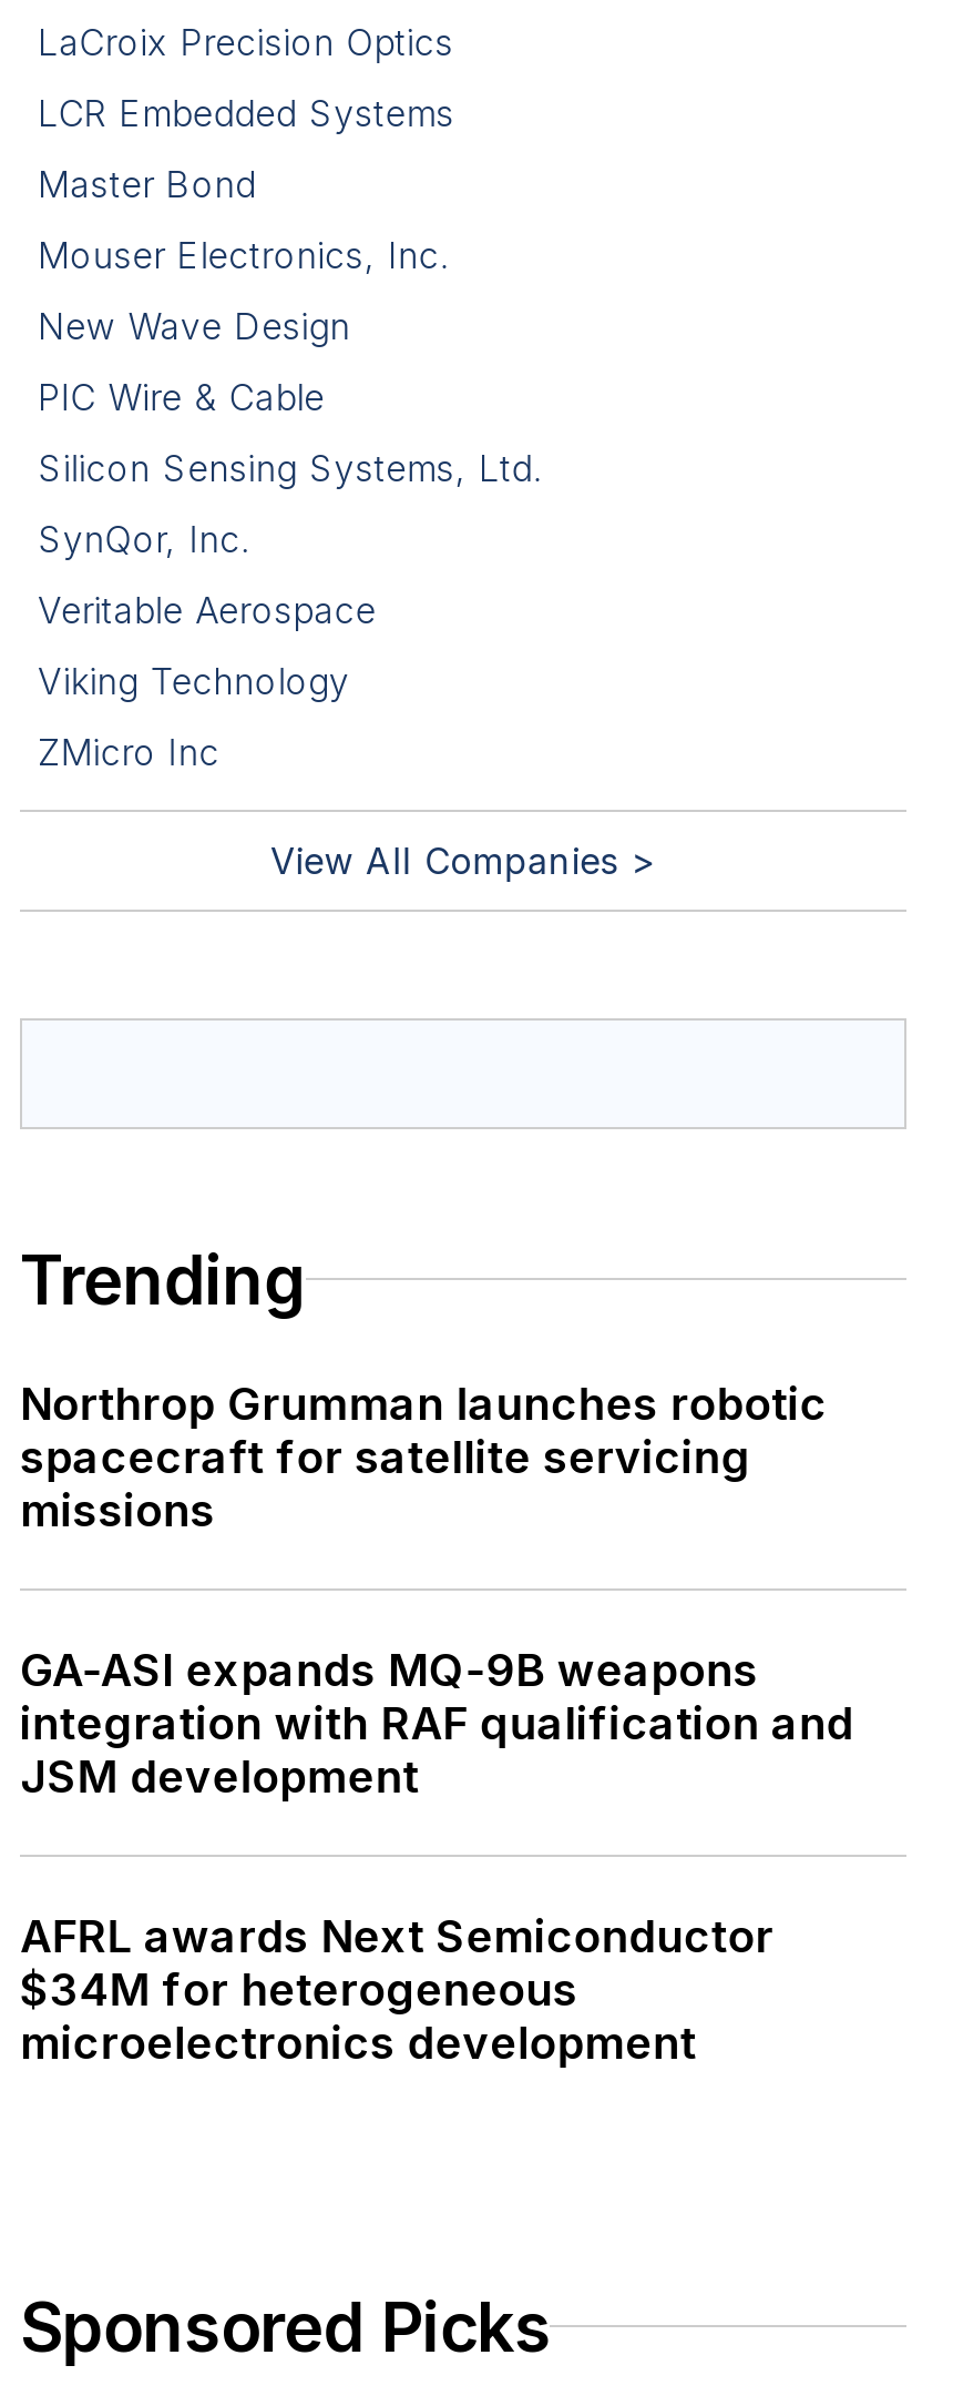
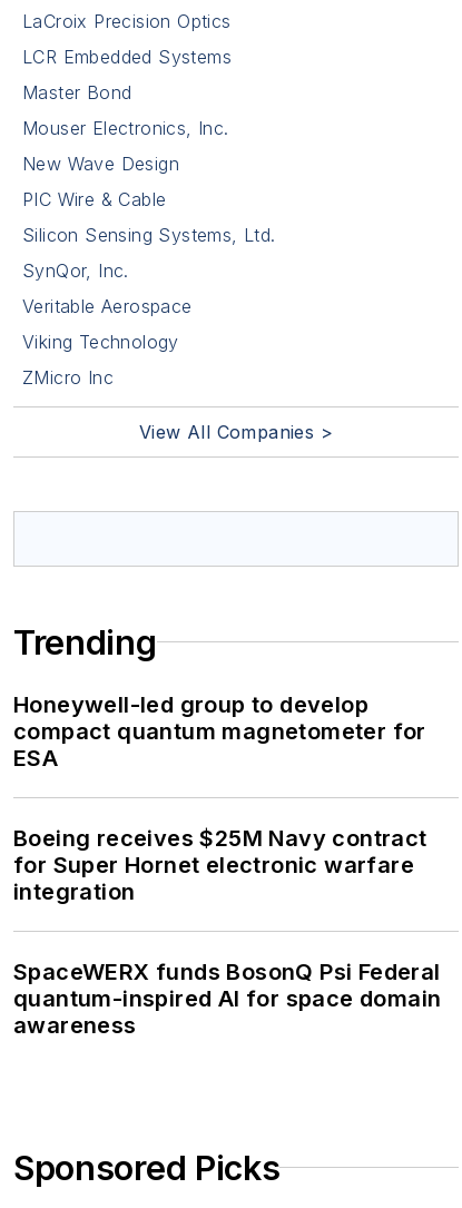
- Northrop Grumman launches robotic
- spacecraft for satellite servicing
- missions
+ Honeywell-led group to develop
+ compact quantum magnetometer for
+ ESA

- GA-ASI expands MQ-9B weapons
- integration with RAF qualification and
- JSM development
+ Boeing receives $25M Navy contract
+ for Super Hornet electronic warfare
+ integration

- AFRL awards Next Semiconductor
- $34M for heterogeneous
- microelectronics development
+ SpaceWERX funds BosonQ Psi Federal
+ quantum-inspired AI for space domain
+ awareness
